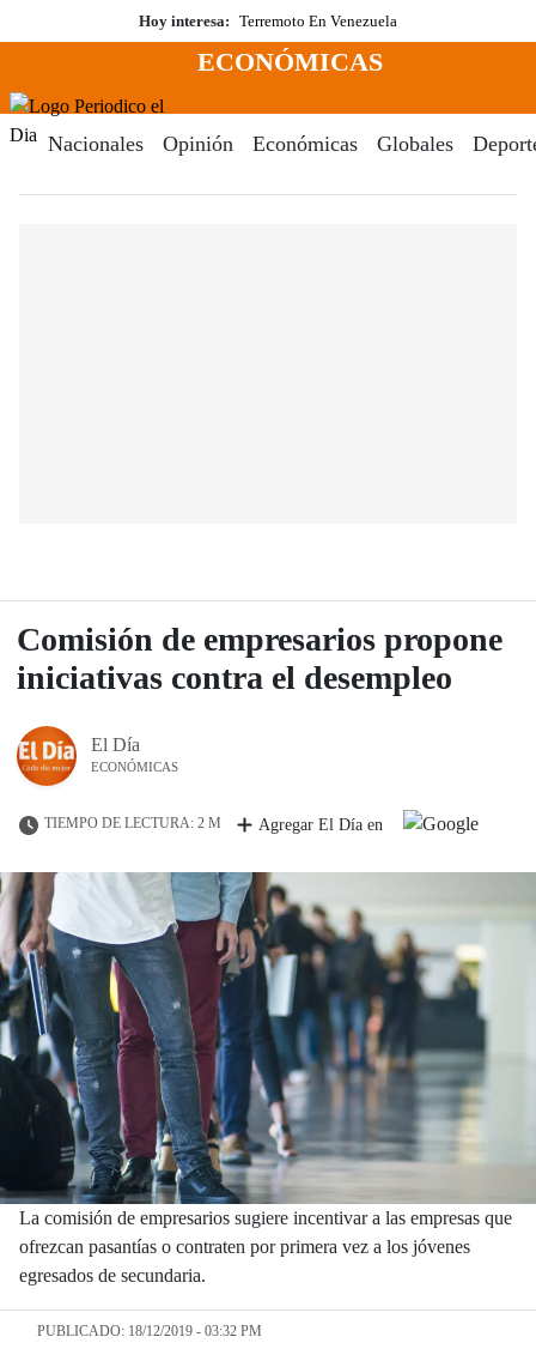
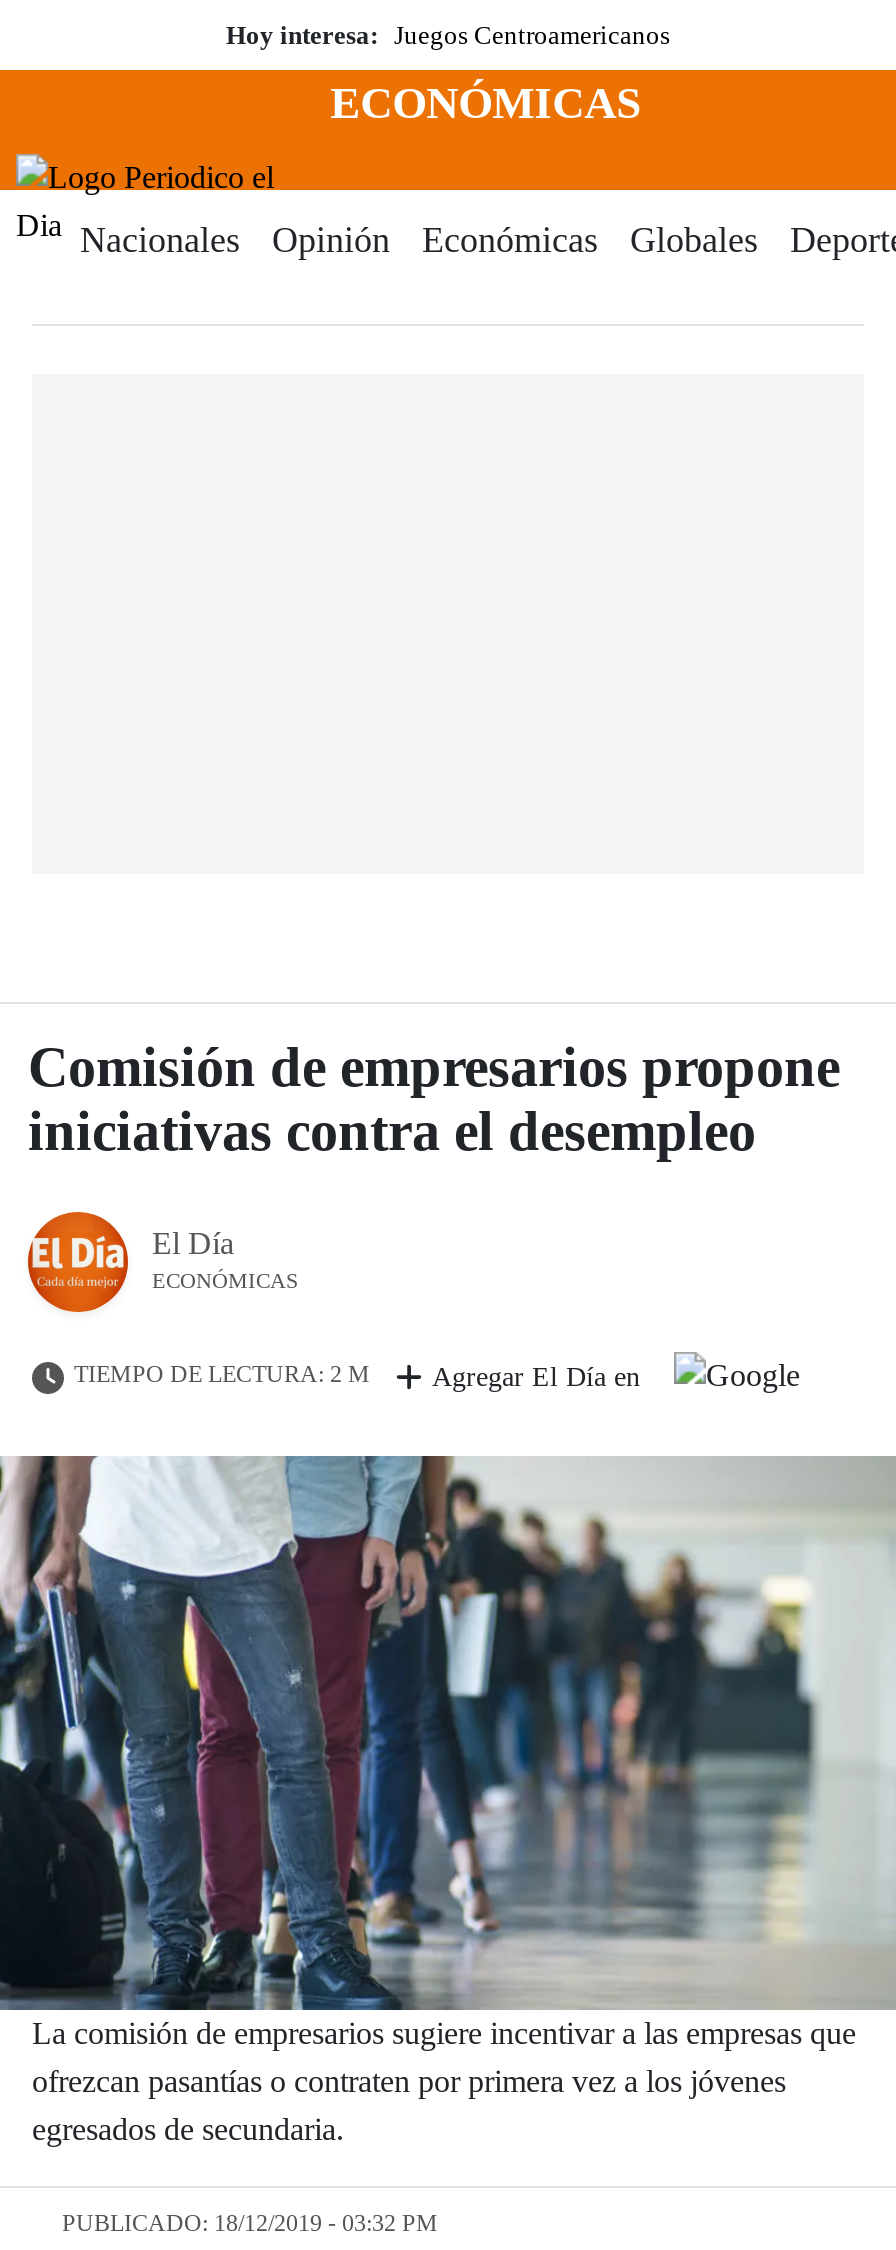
- Hoy interesa: Terremoto En Venezuela
+ Hoy interesa: Juegos Centroamericanos
